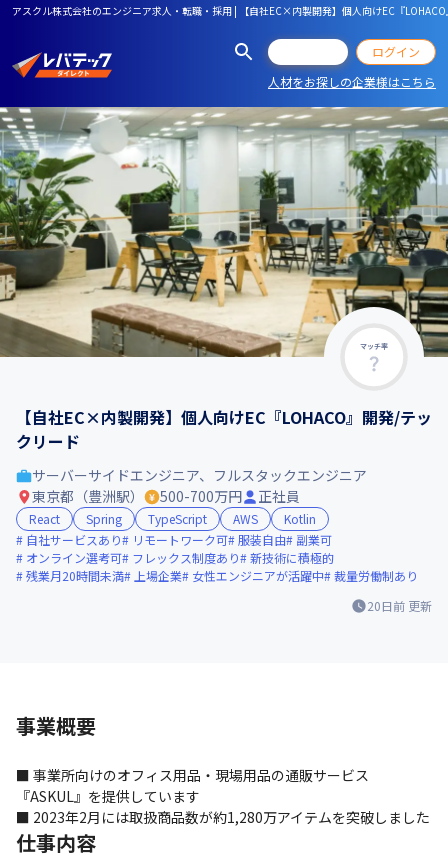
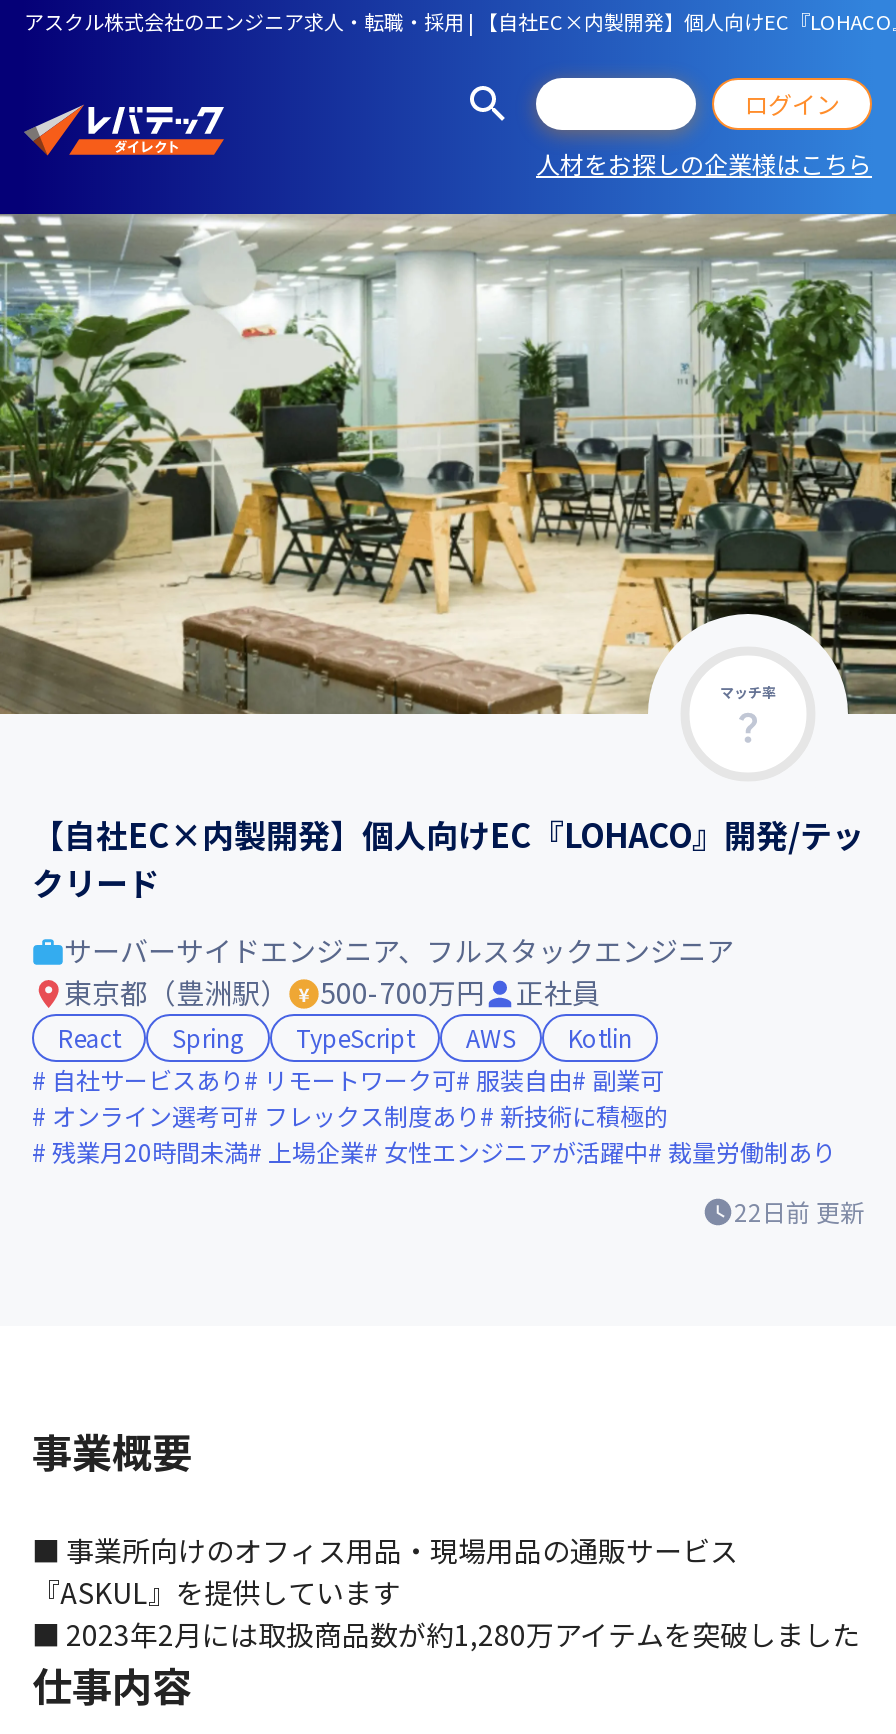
- 20日前更新
+ 22日前更新
